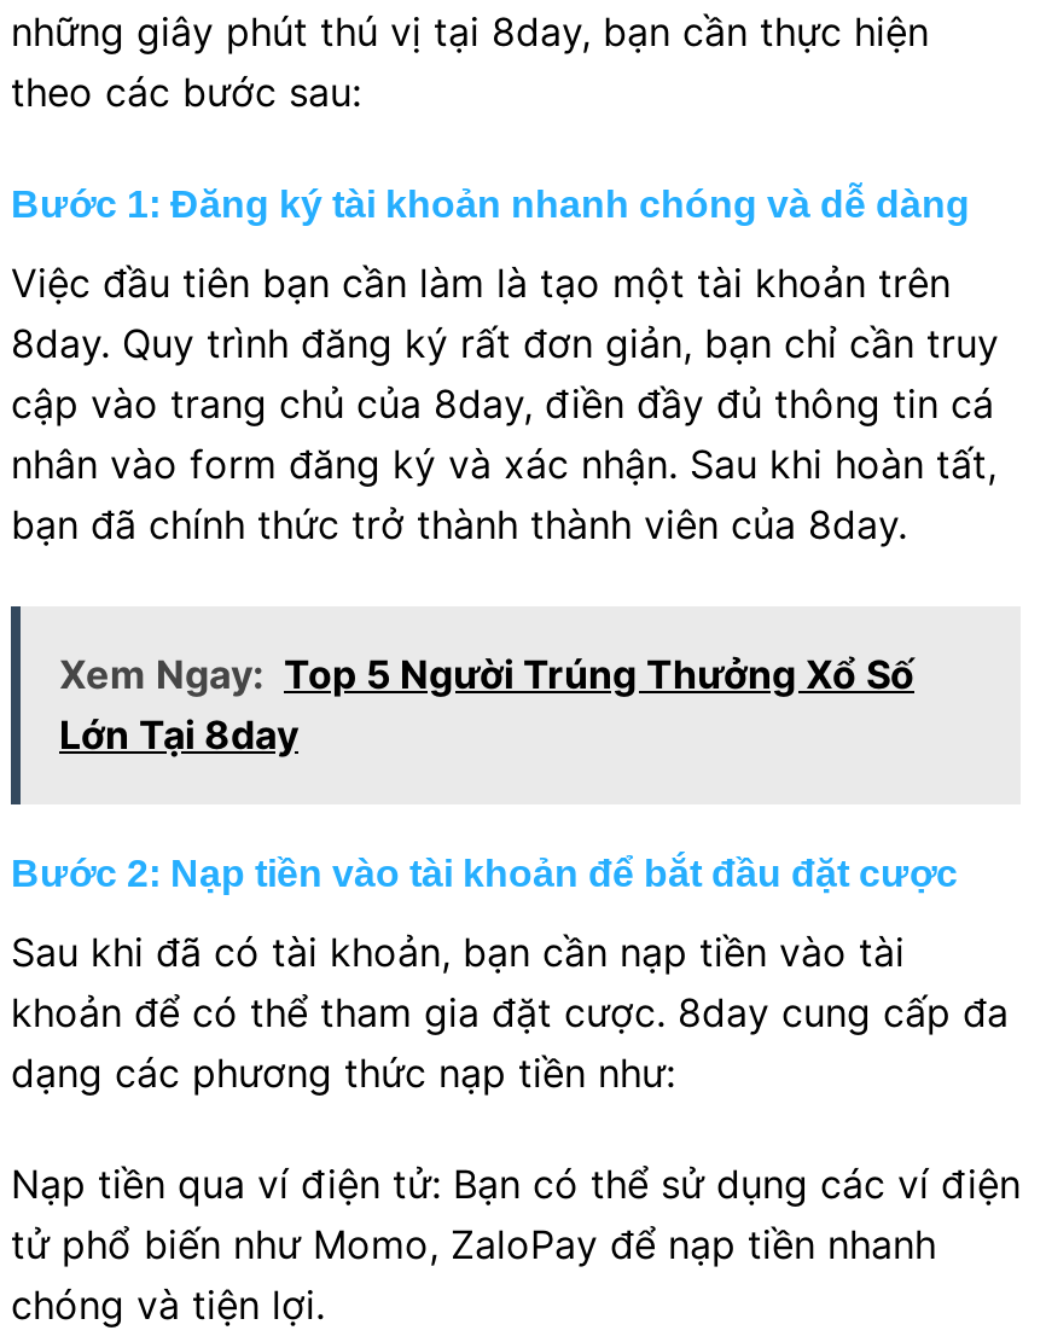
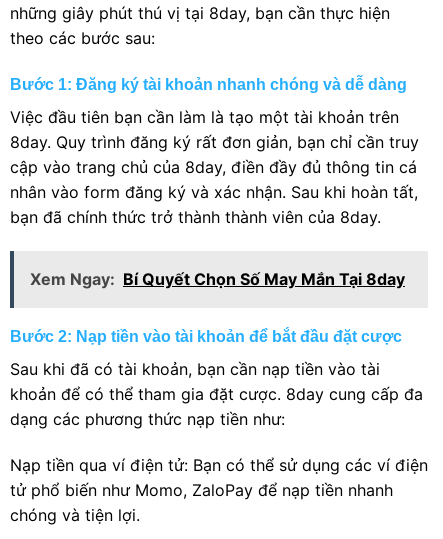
- Xem Ngay: Top 5 Người Trúng Thưởng Xổ Số
- Lớn Tại 8day
+ Xem Ngay: Bí Quyết Chọn Số May Mắn Tại 8day
